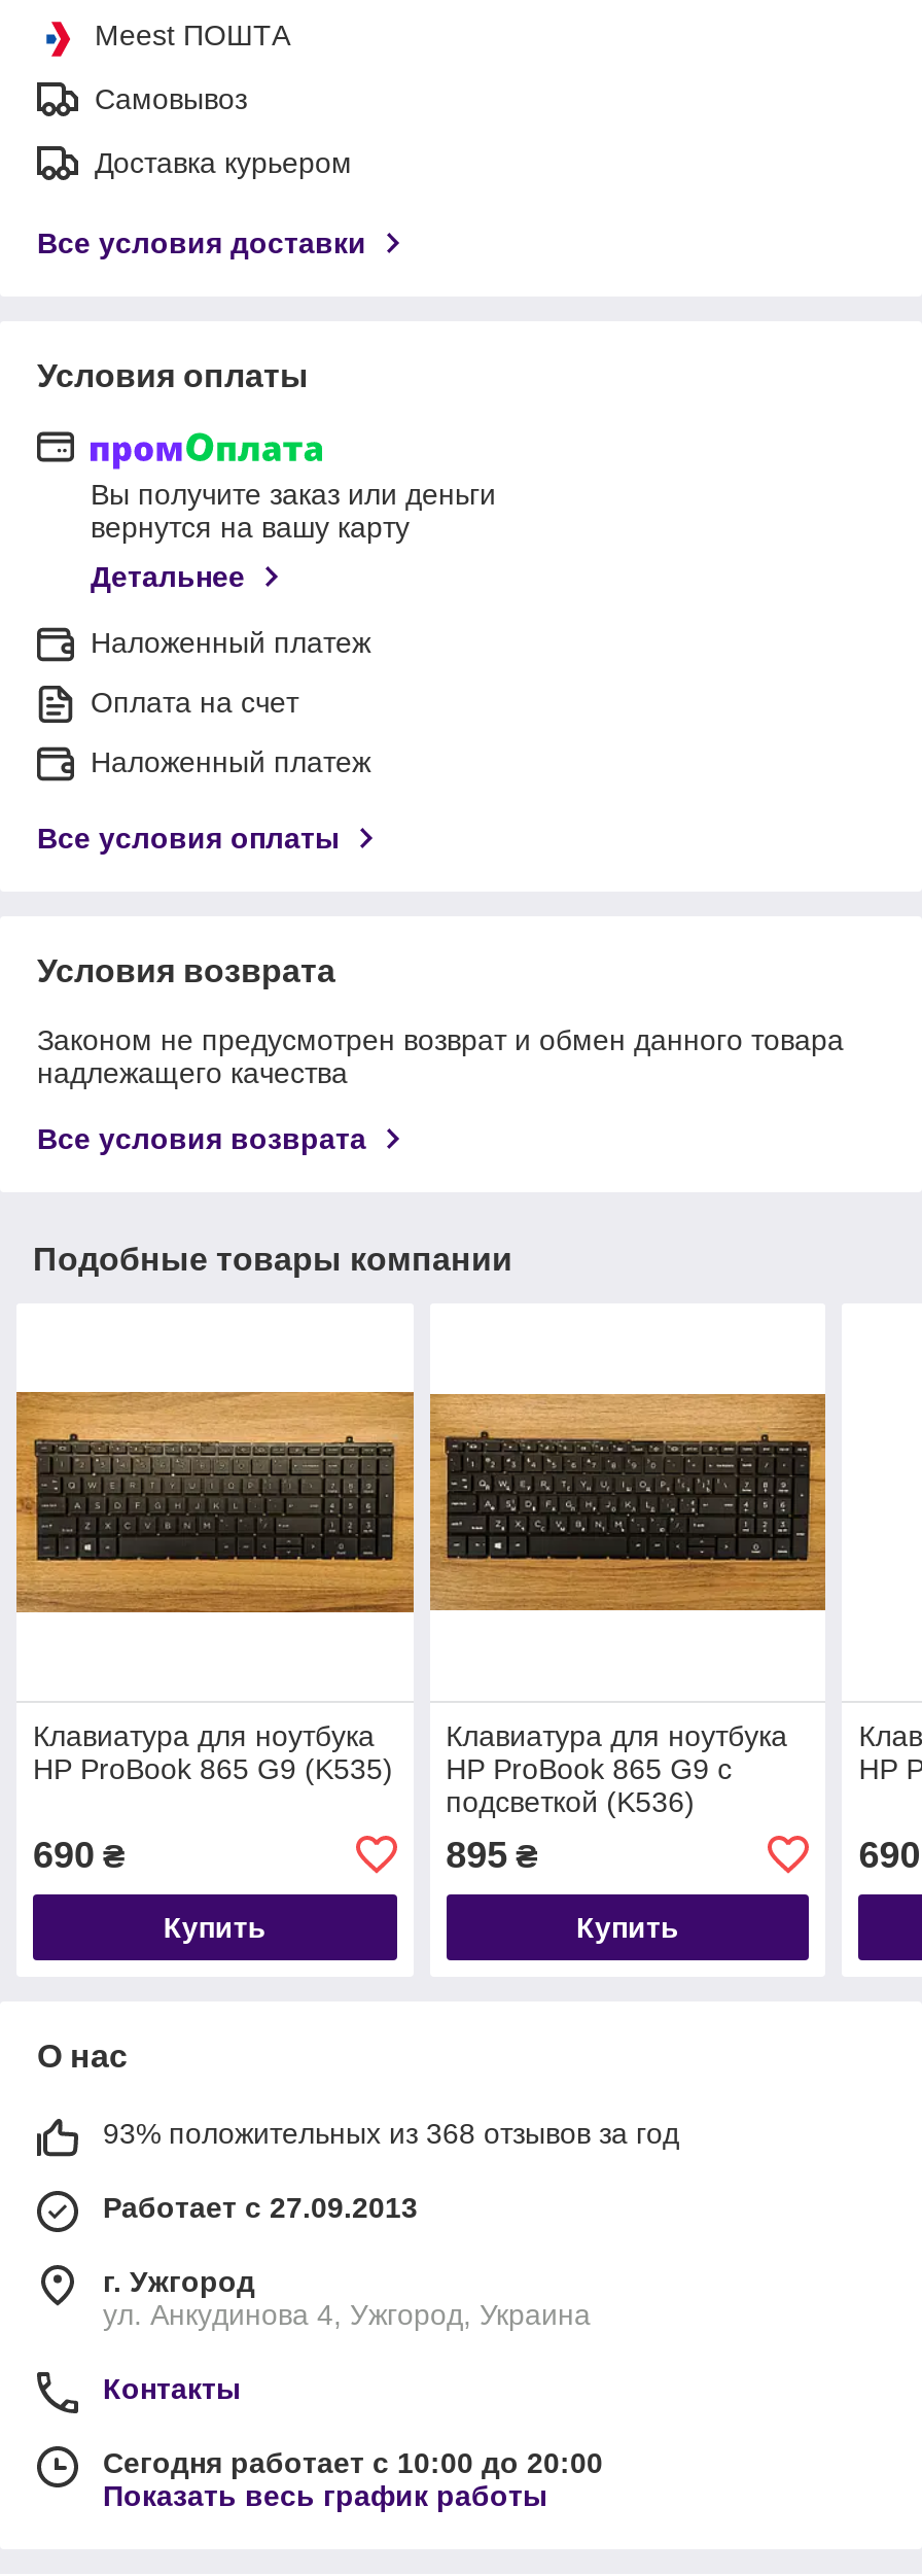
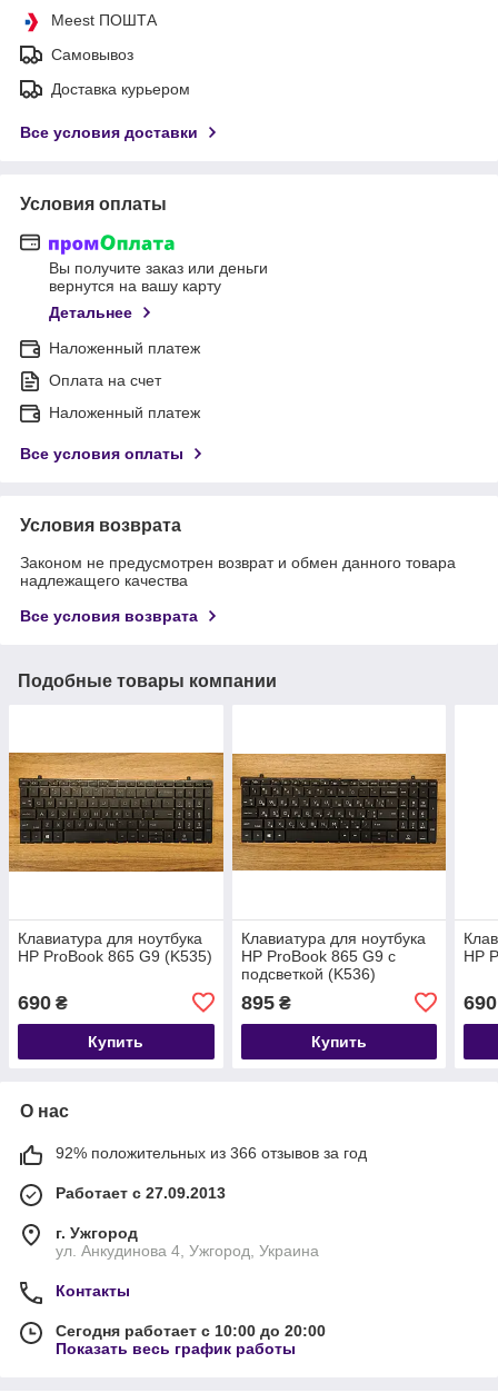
- 93% положительных из 368 отзывов за год
+ 92% положительных из 366 отзывов за год
